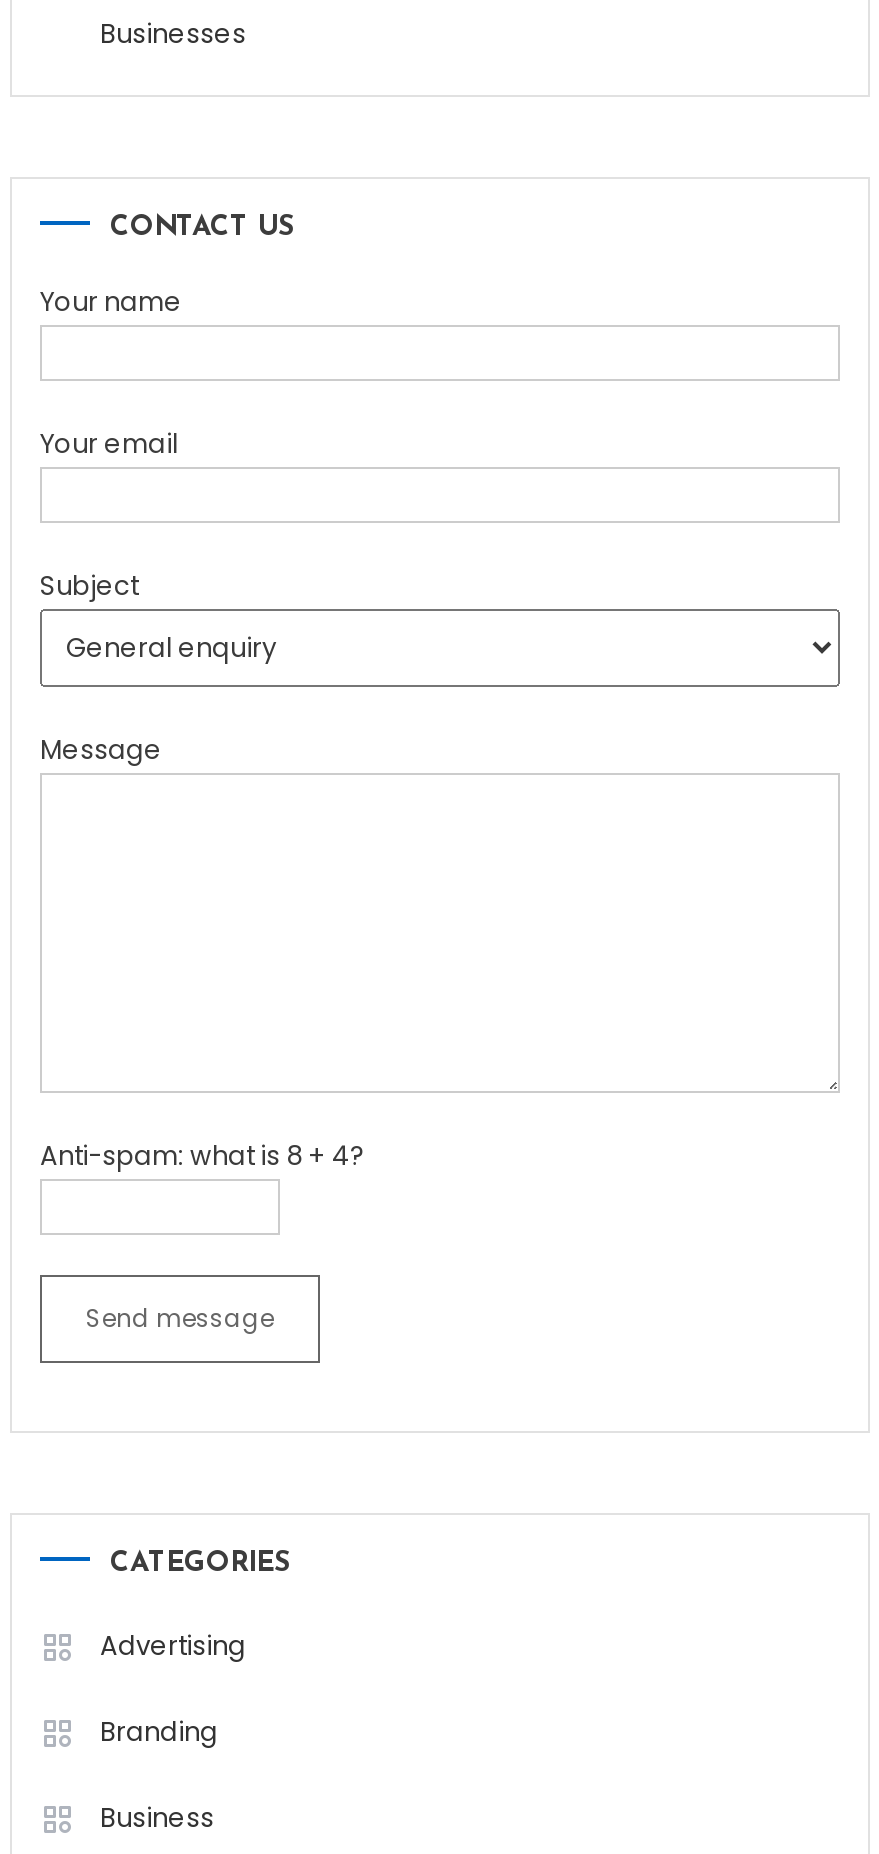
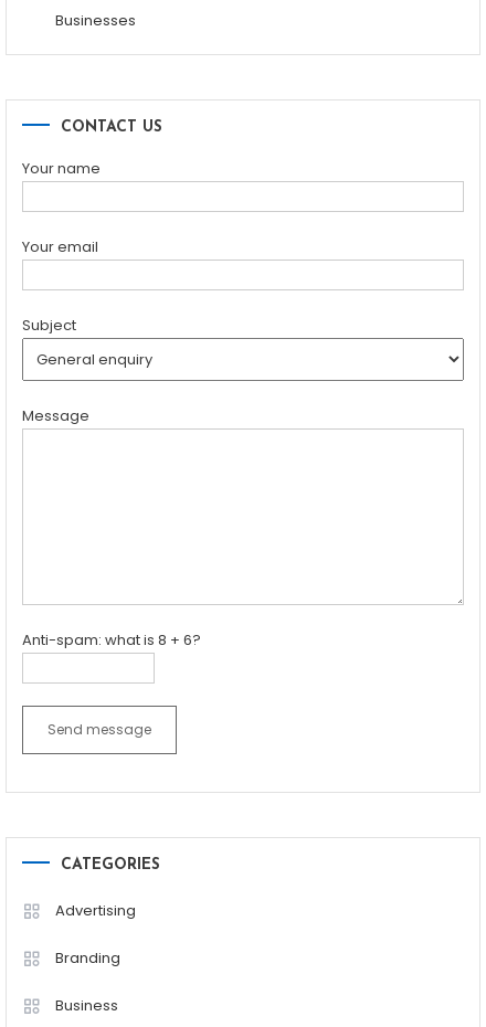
- Anti-spam: what is 8 + 4?
+ Anti-spam: what is 8 + 6?
